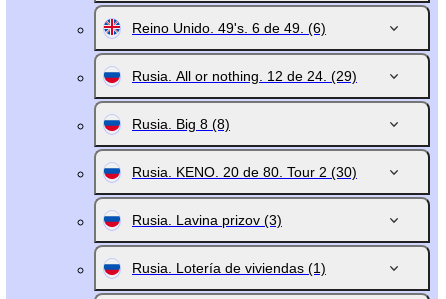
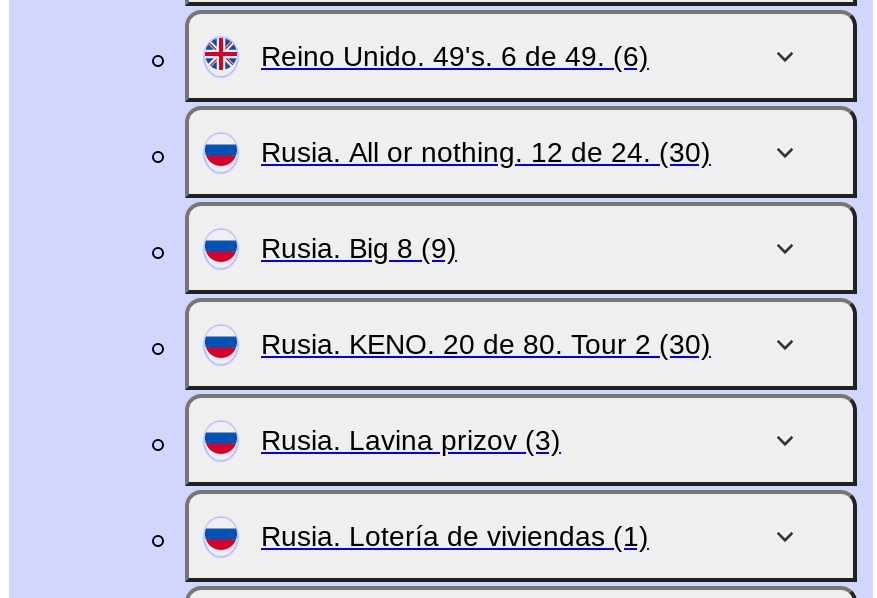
- Rusia. All or nothing. 12 de 24. (29)
+ Rusia. All or nothing. 12 de 24. (30)

- Rusia. Big 8 (8)
+ Rusia. Big 8 (9)
